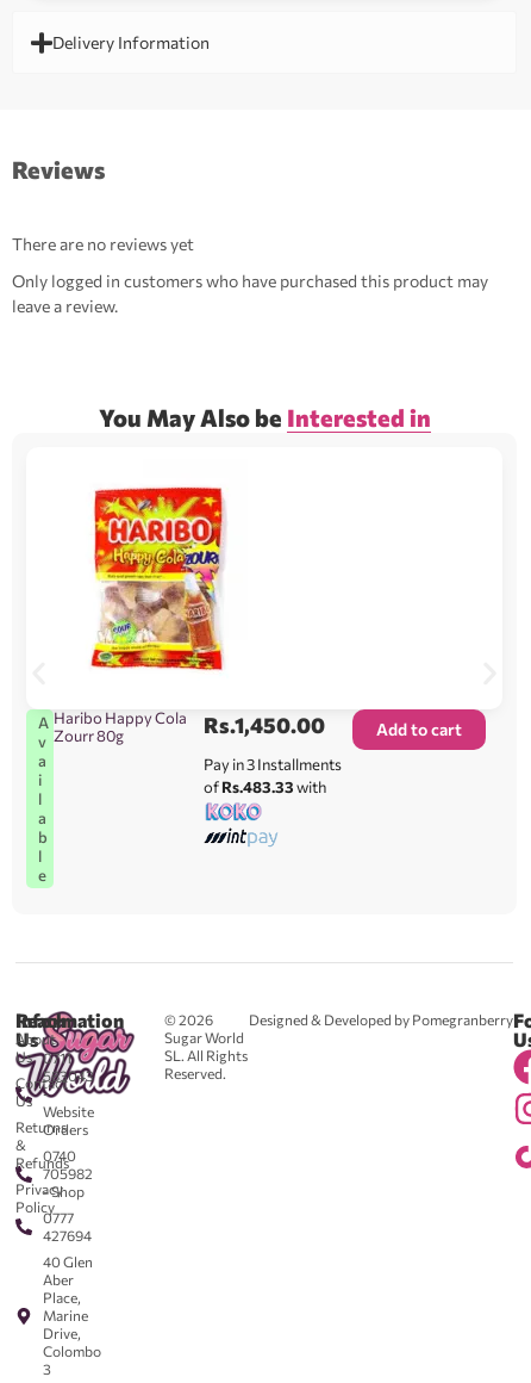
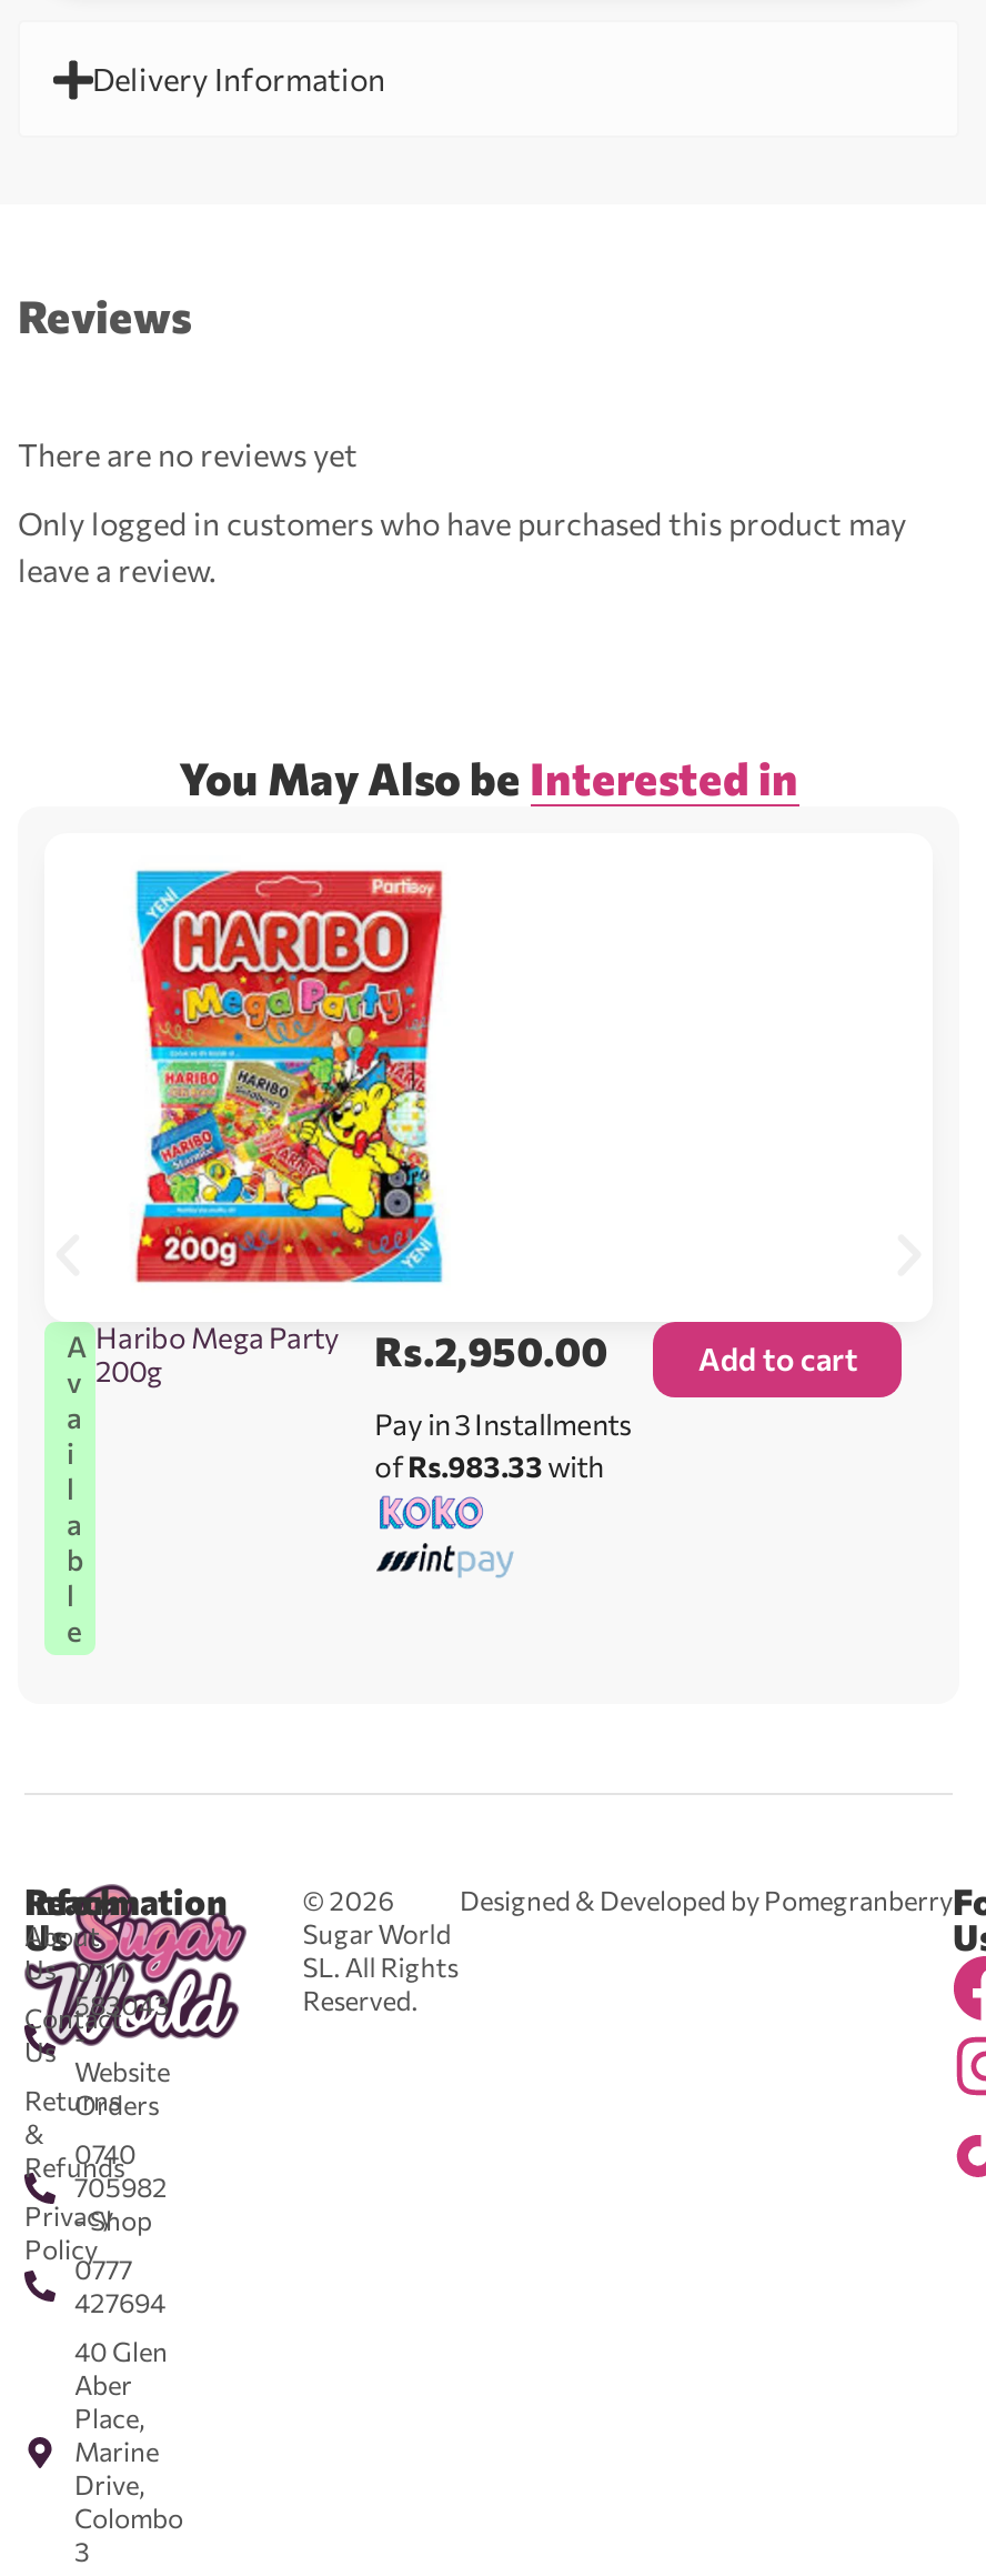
- [image]
- Haribo Happy Cola
- Zourr 80g
- Rs.1,450.00
+ [image]
+ Haribo Mega Party
+ 200g
+ Rs.2,950.00

- of Rs.483.33 with
+ of Rs.983.33 with
